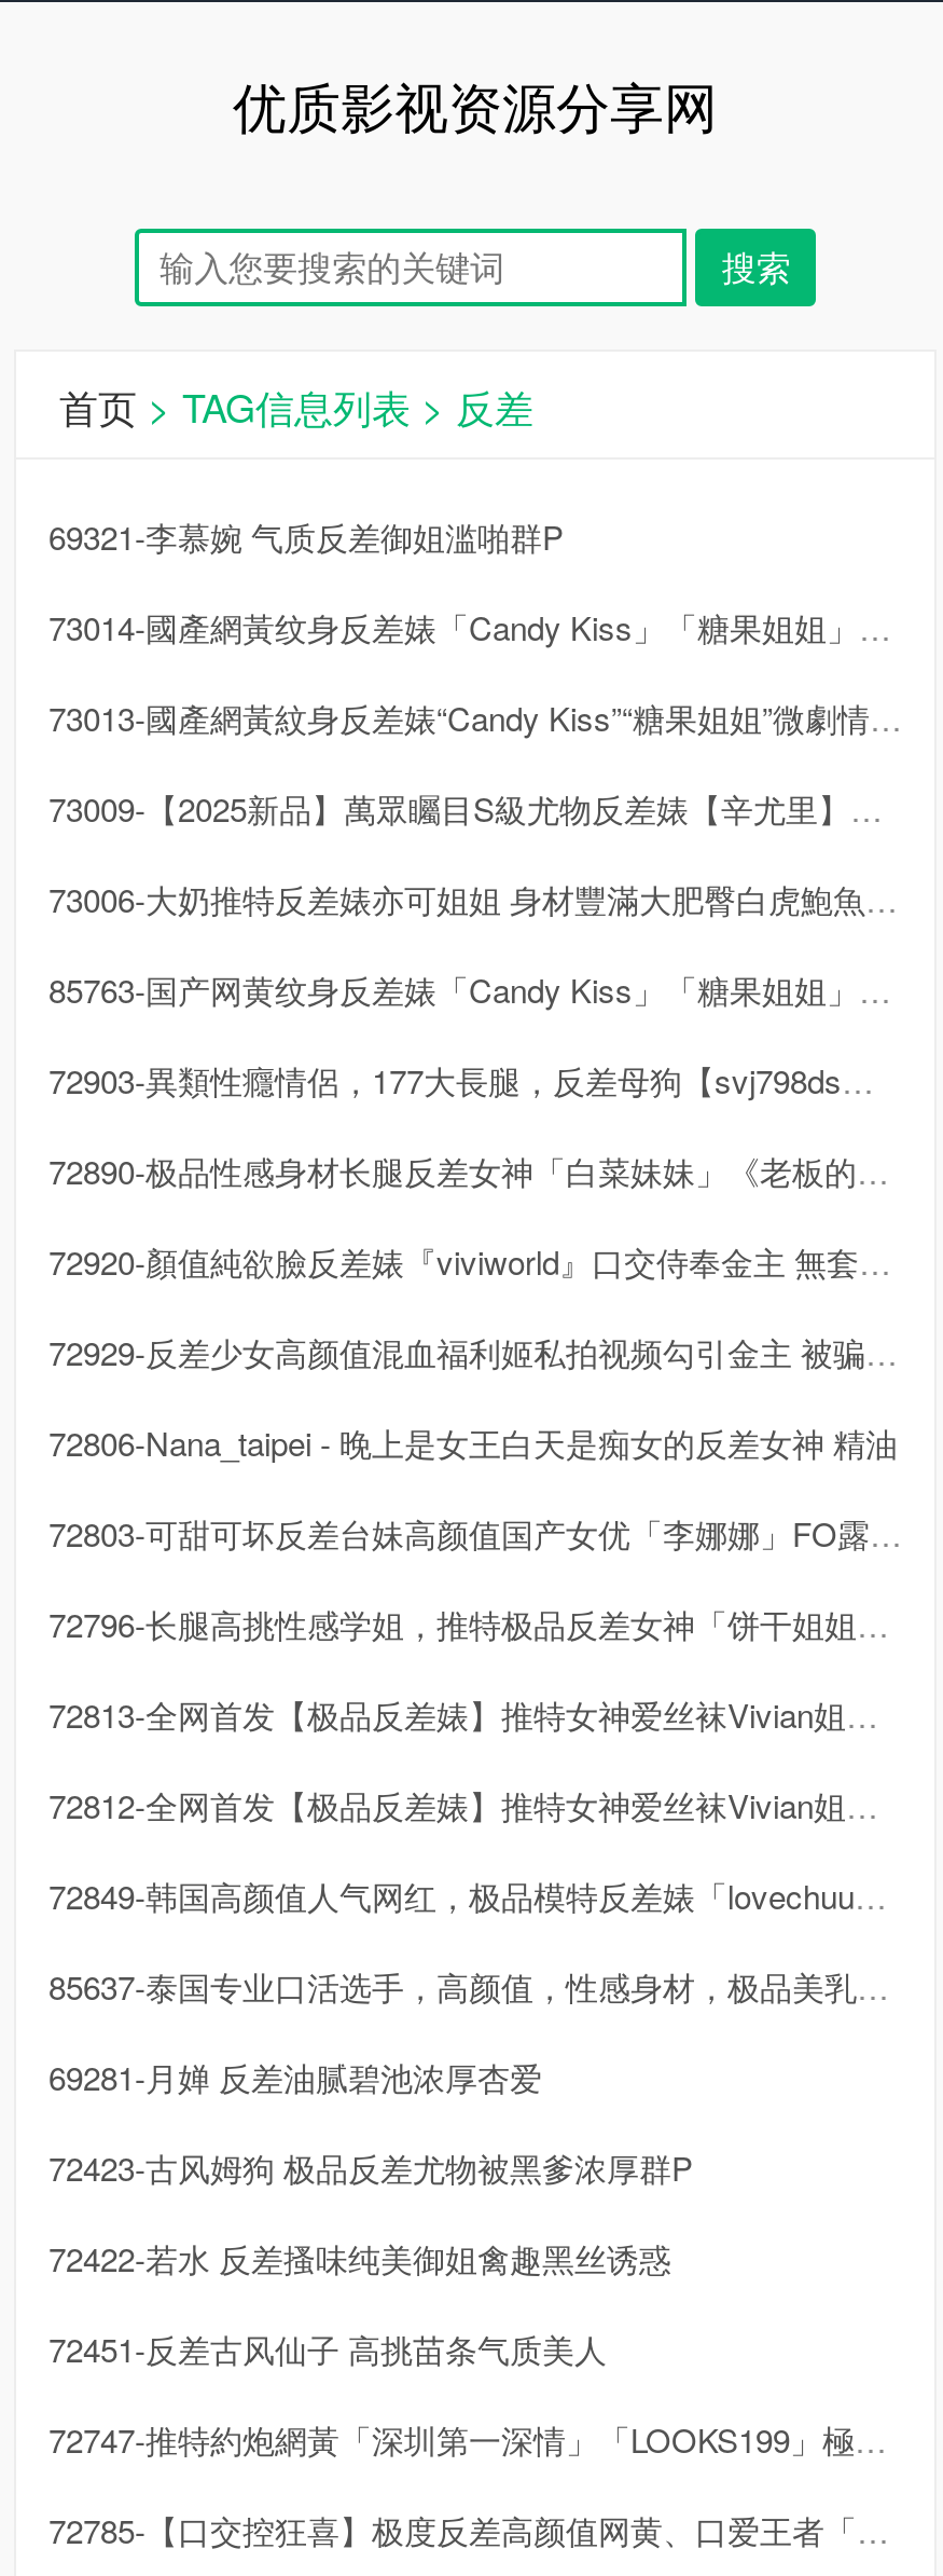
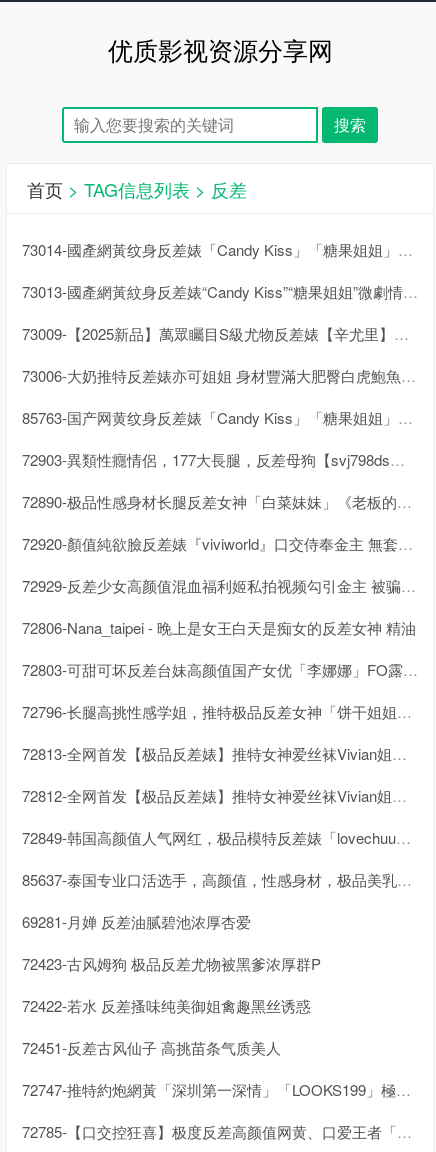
- 69321-李慕婉 气质反差御姐滥啪群P
